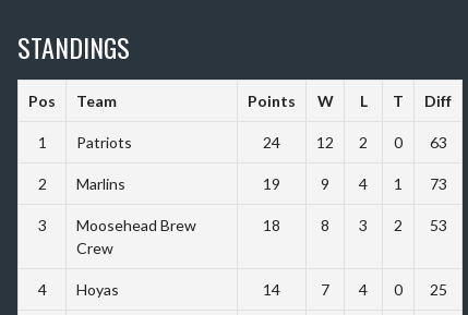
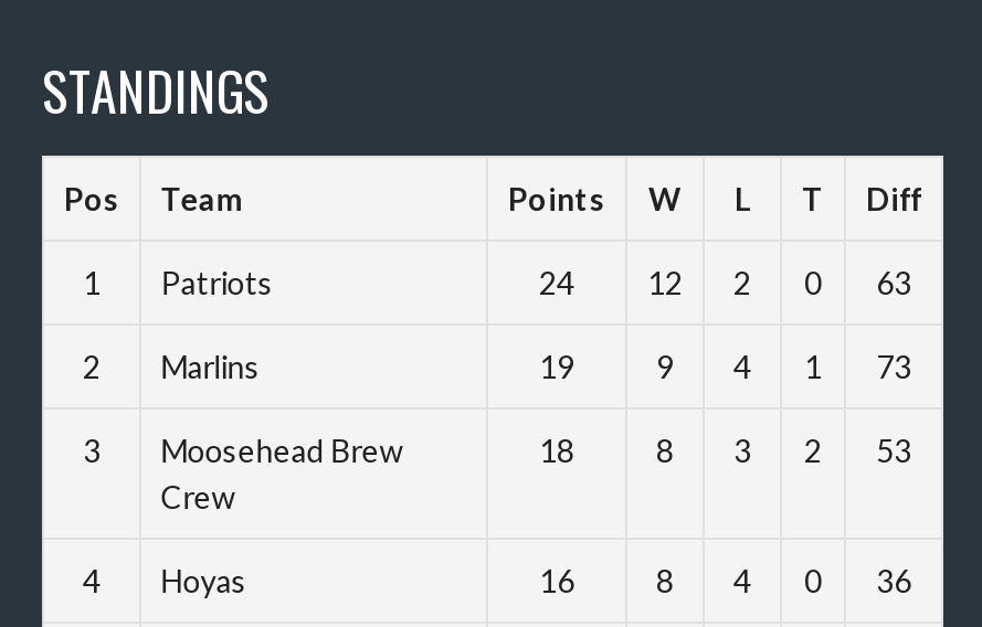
- 14
+ 16

- 7
+ 8

- 25
+ 36
